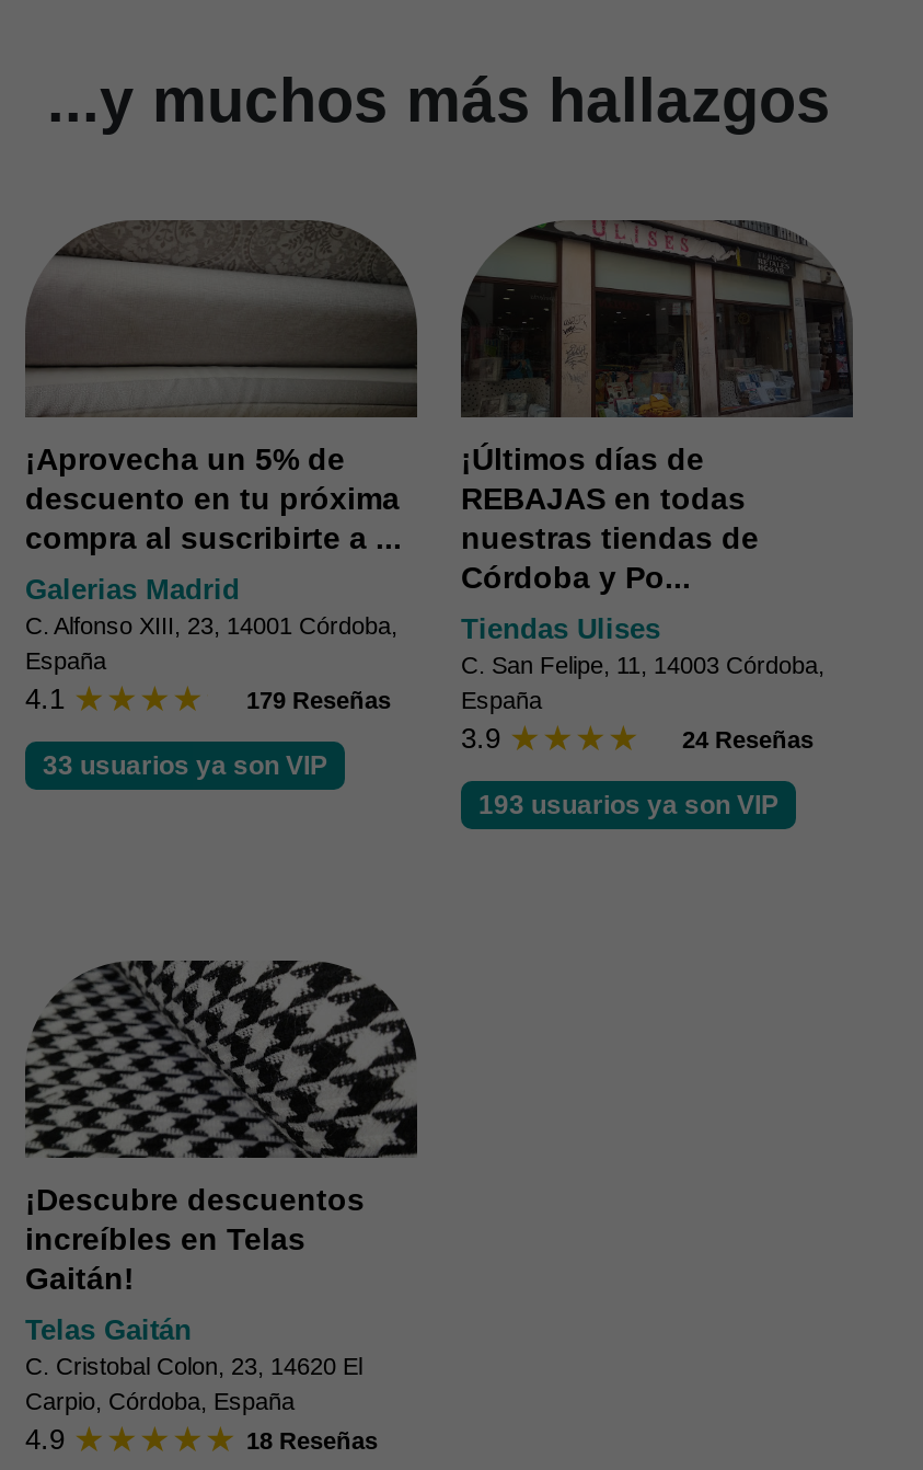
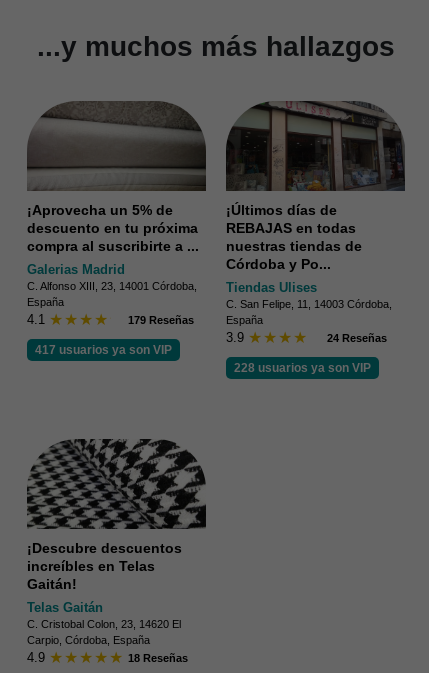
- 33 usuarios ya son VIP
+ 417 usuarios ya son VIP

- 193 usuarios ya son VIP
+ 228 usuarios ya son VIP
